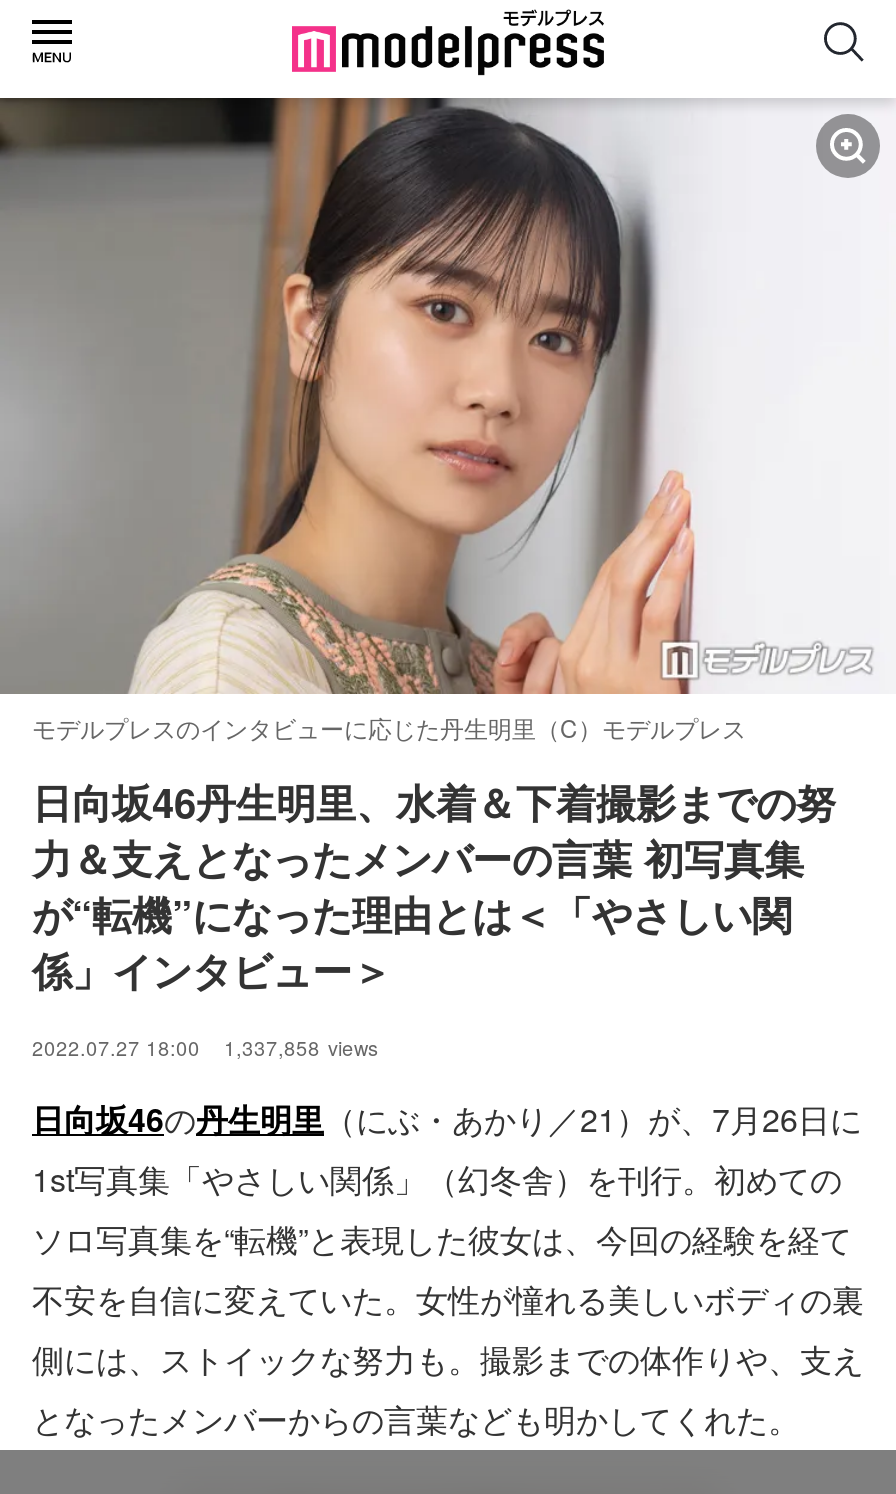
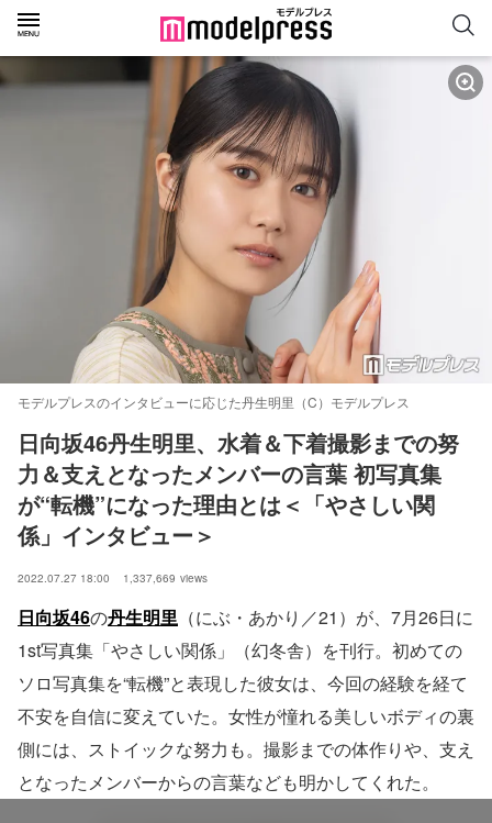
- 2022.07.27 18:00 1,337,858 views
+ 2022.07.27 18:00 1,337,669 views
